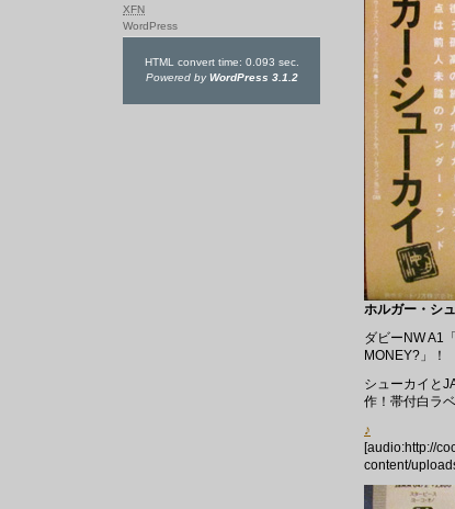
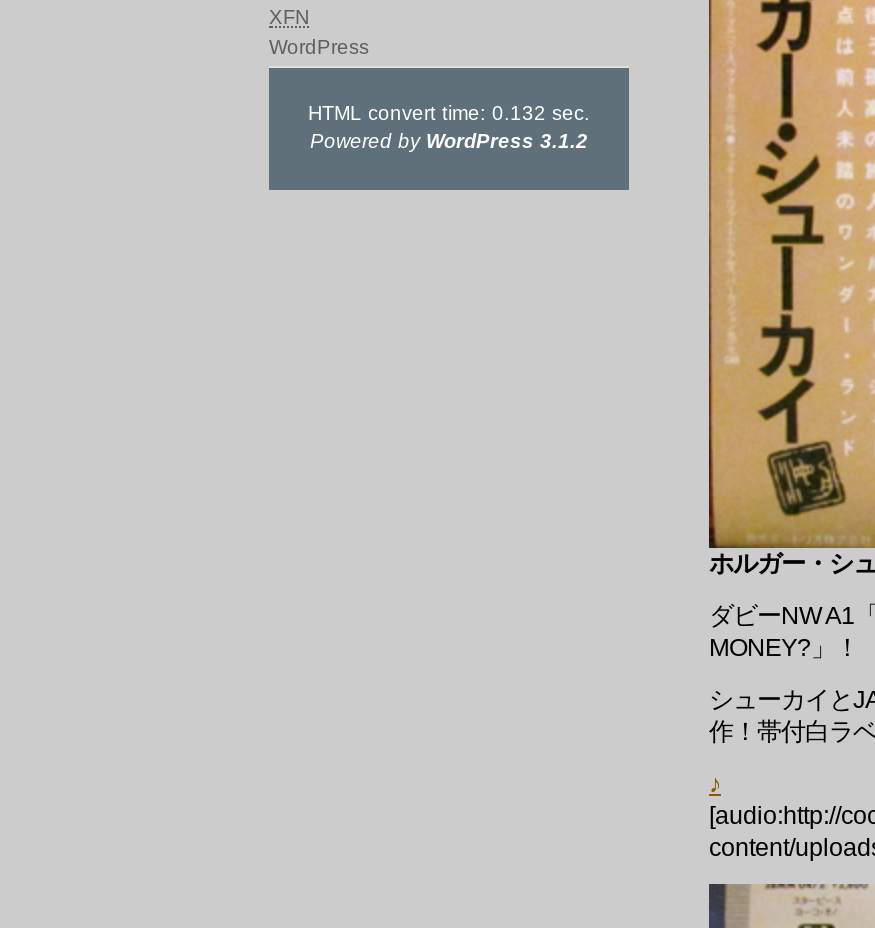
- HTML convert time: 0.093 sec.
+ HTML convert time: 0.132 sec.
